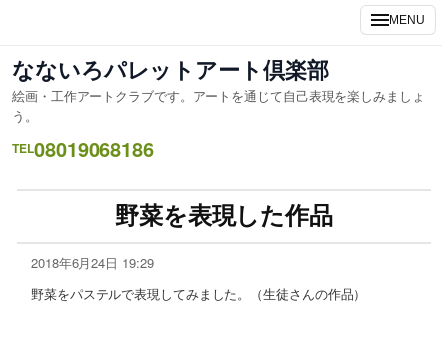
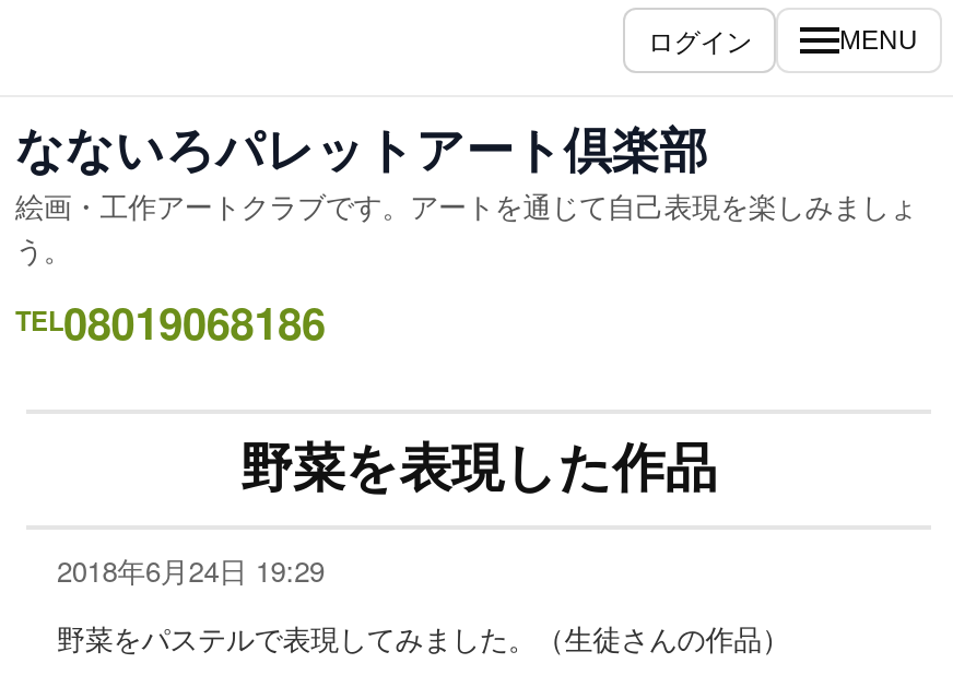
+ ログイン
